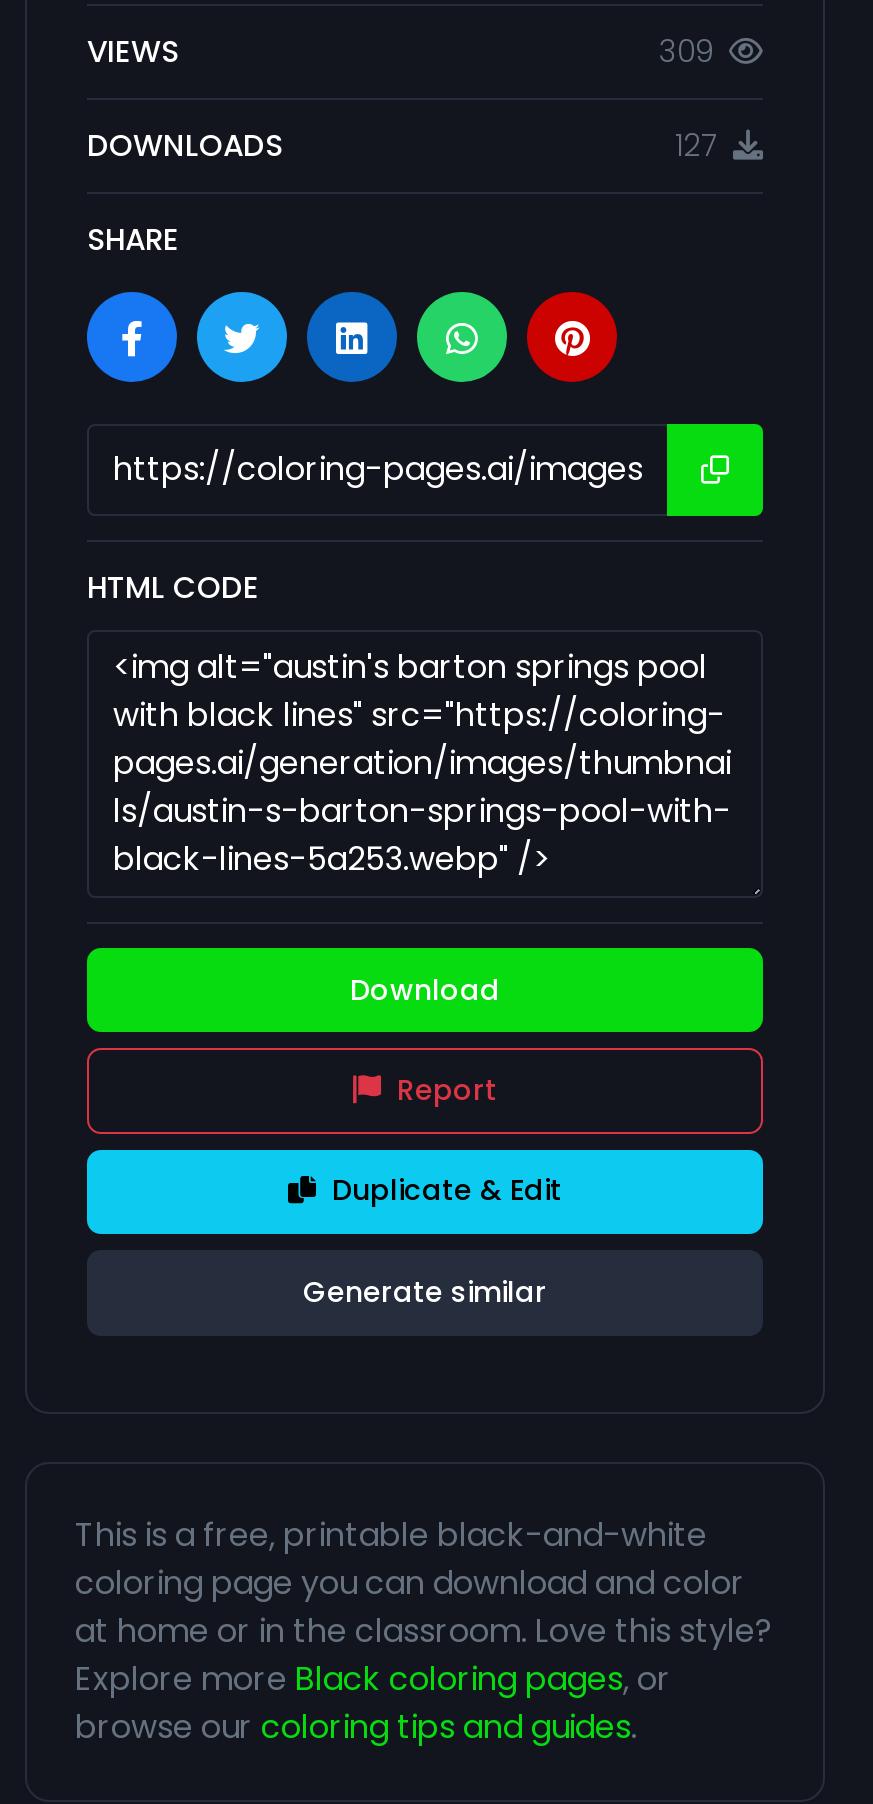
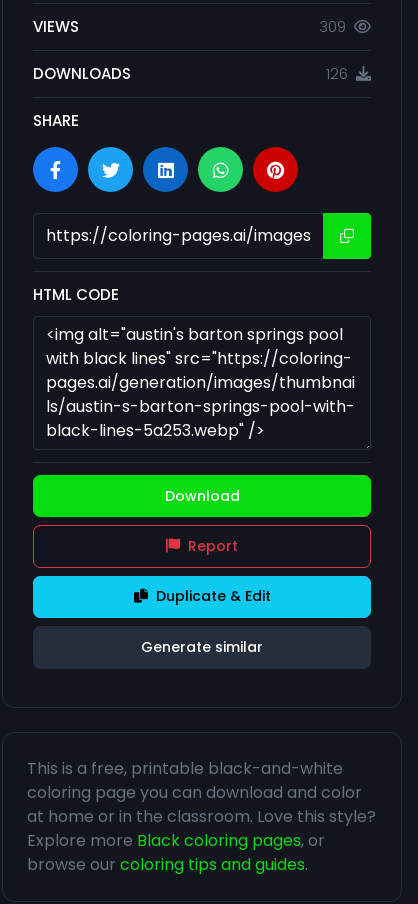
- 127
+ 126
